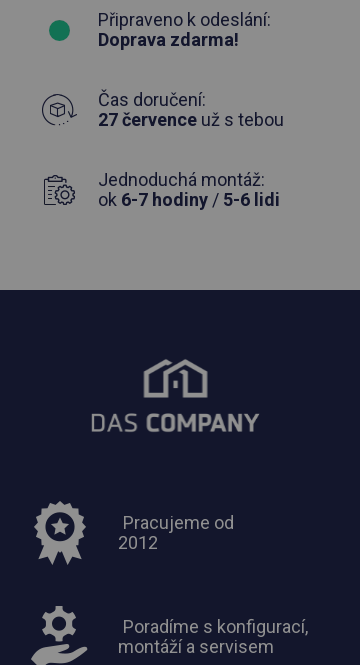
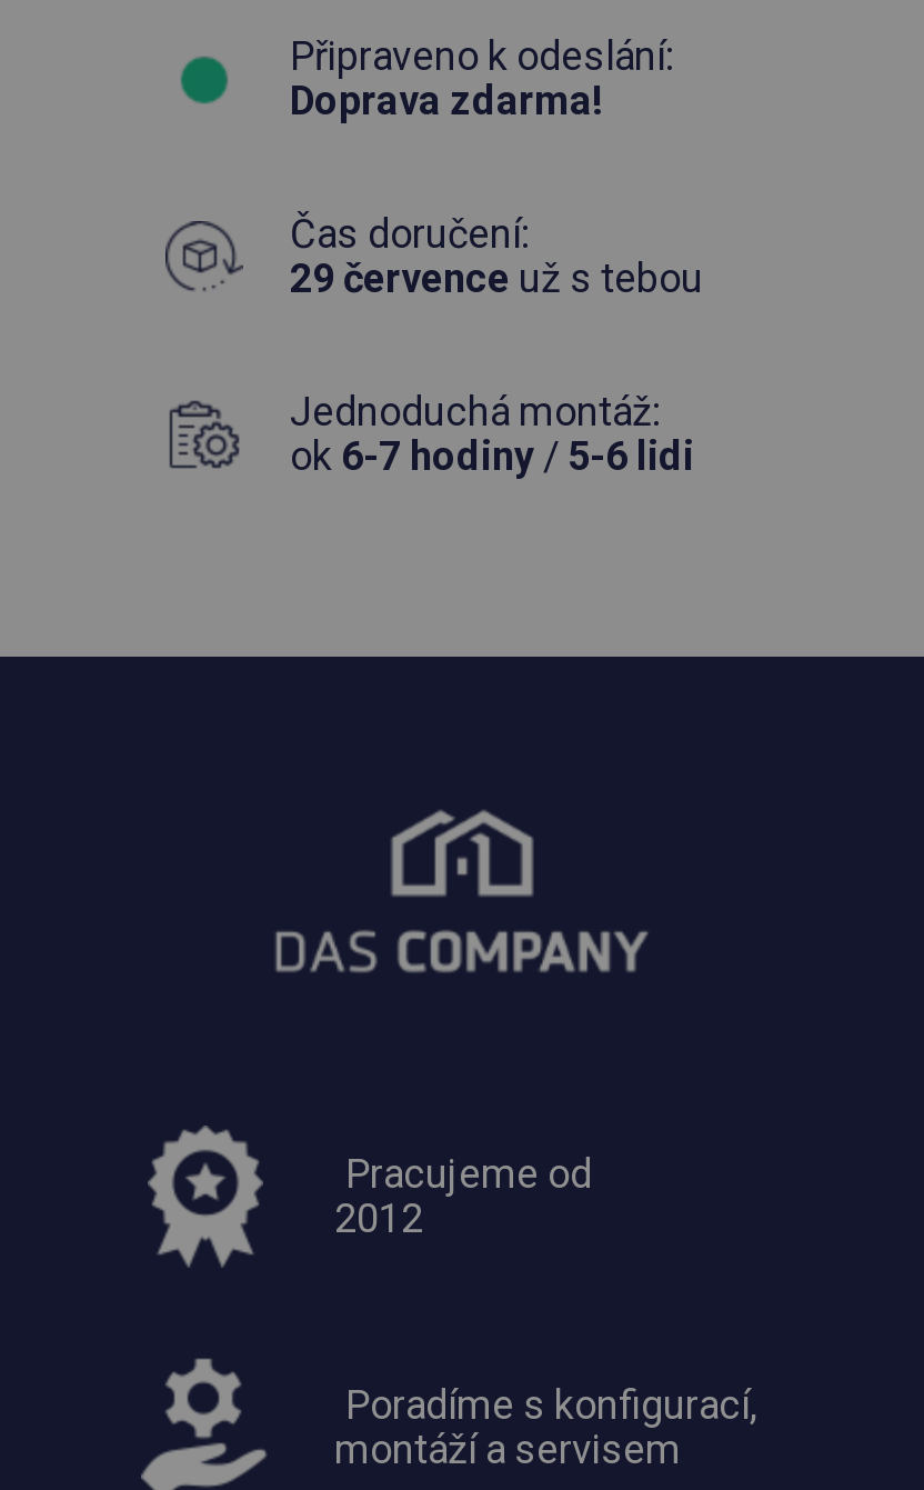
- 27 července už s tebou
+ 29 července už s tebou
